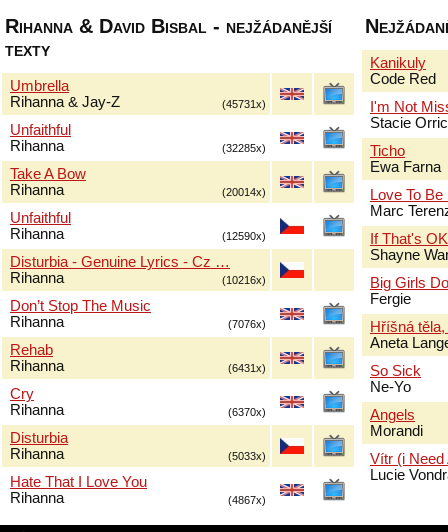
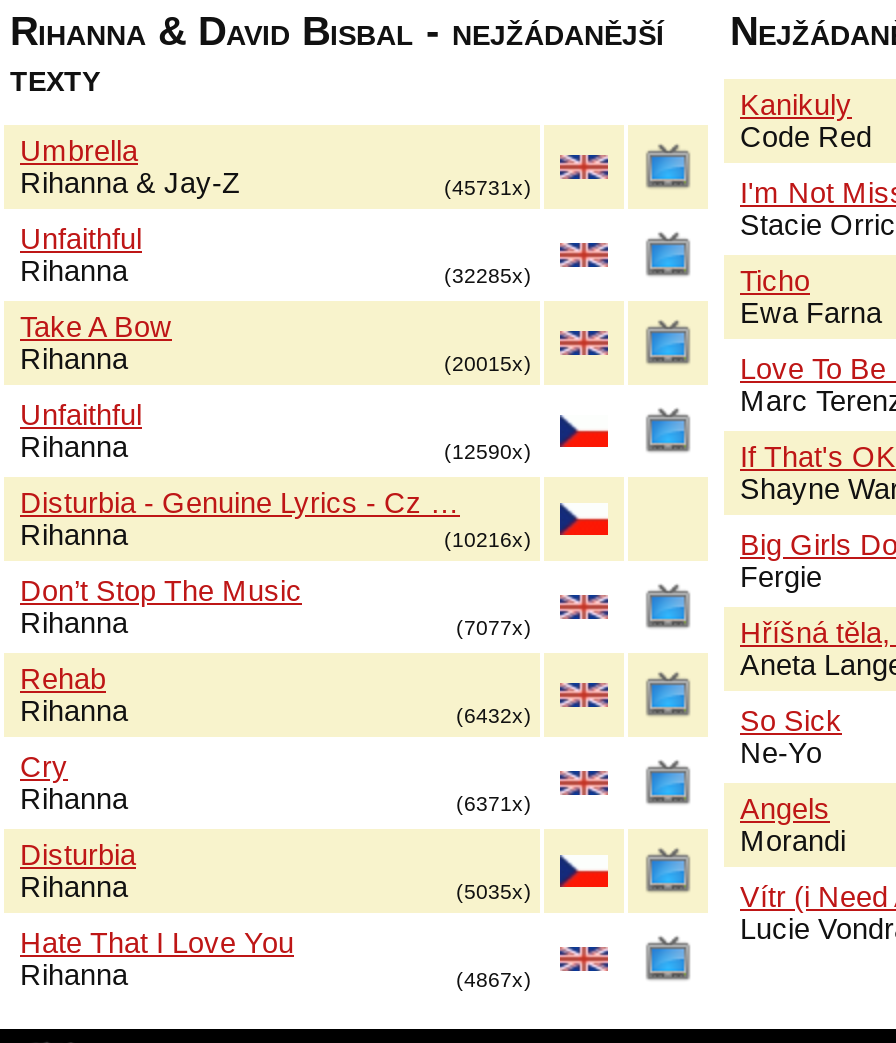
- (20014x)
+ (20015x)

- (7076x)
+ (7077x)

- (6431x)
+ (6432x)

- (6370x)
+ (6371x)

- (5033x)
+ (5035x)
